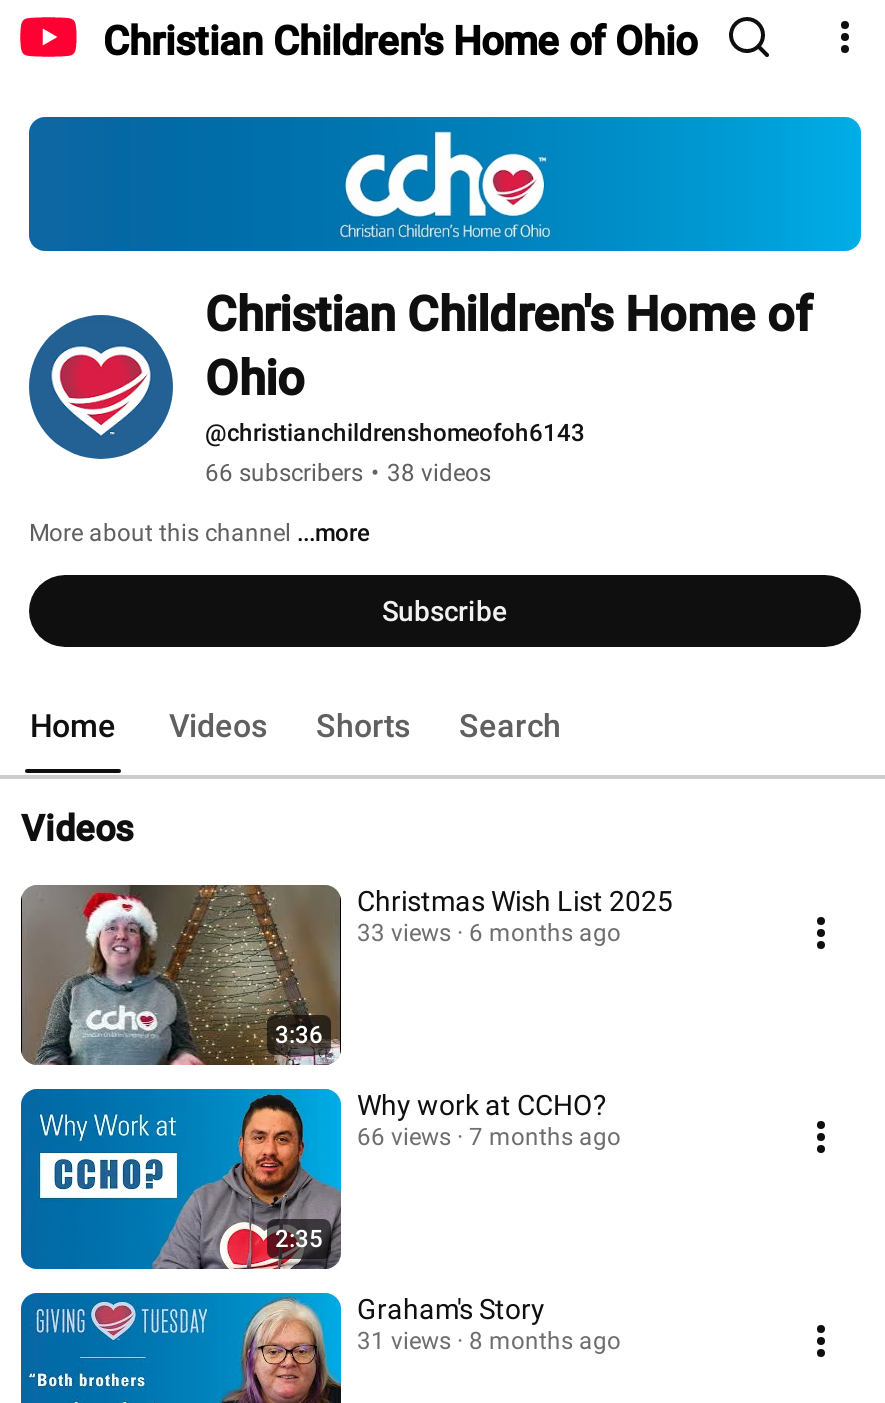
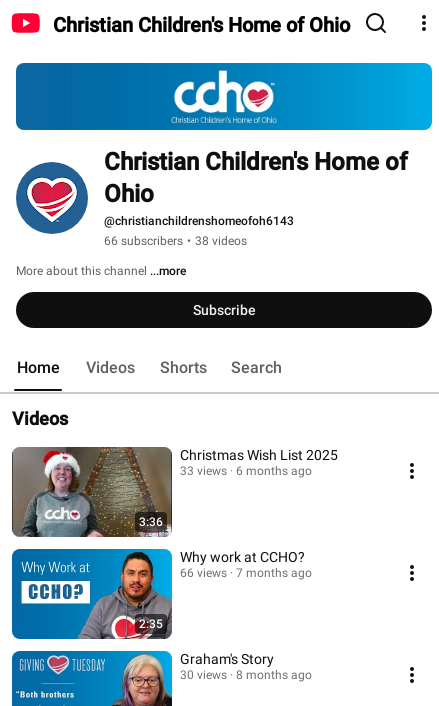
- 31 views 8 months ago
+ 30 views 8 months ago
